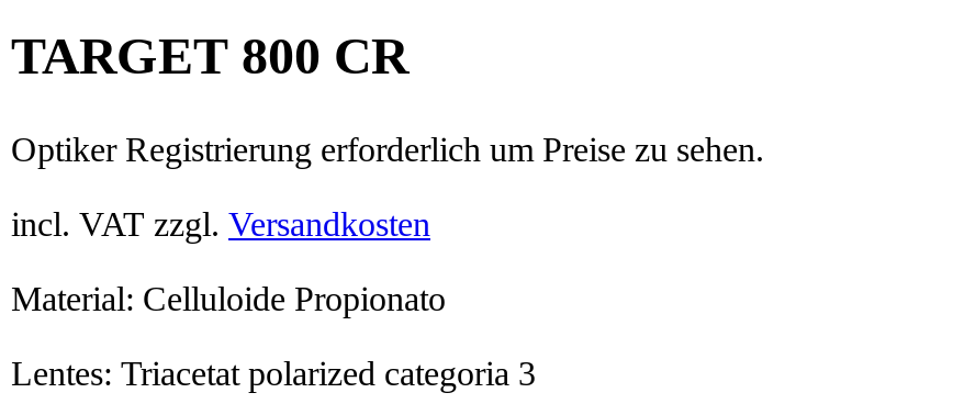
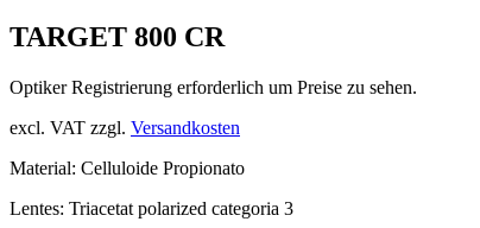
- incl. VAT zzgl. Versandkosten
+ excl. VAT zzgl. Versandkosten
